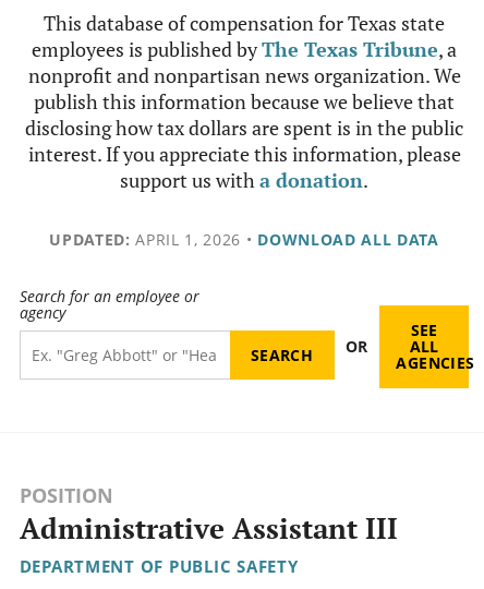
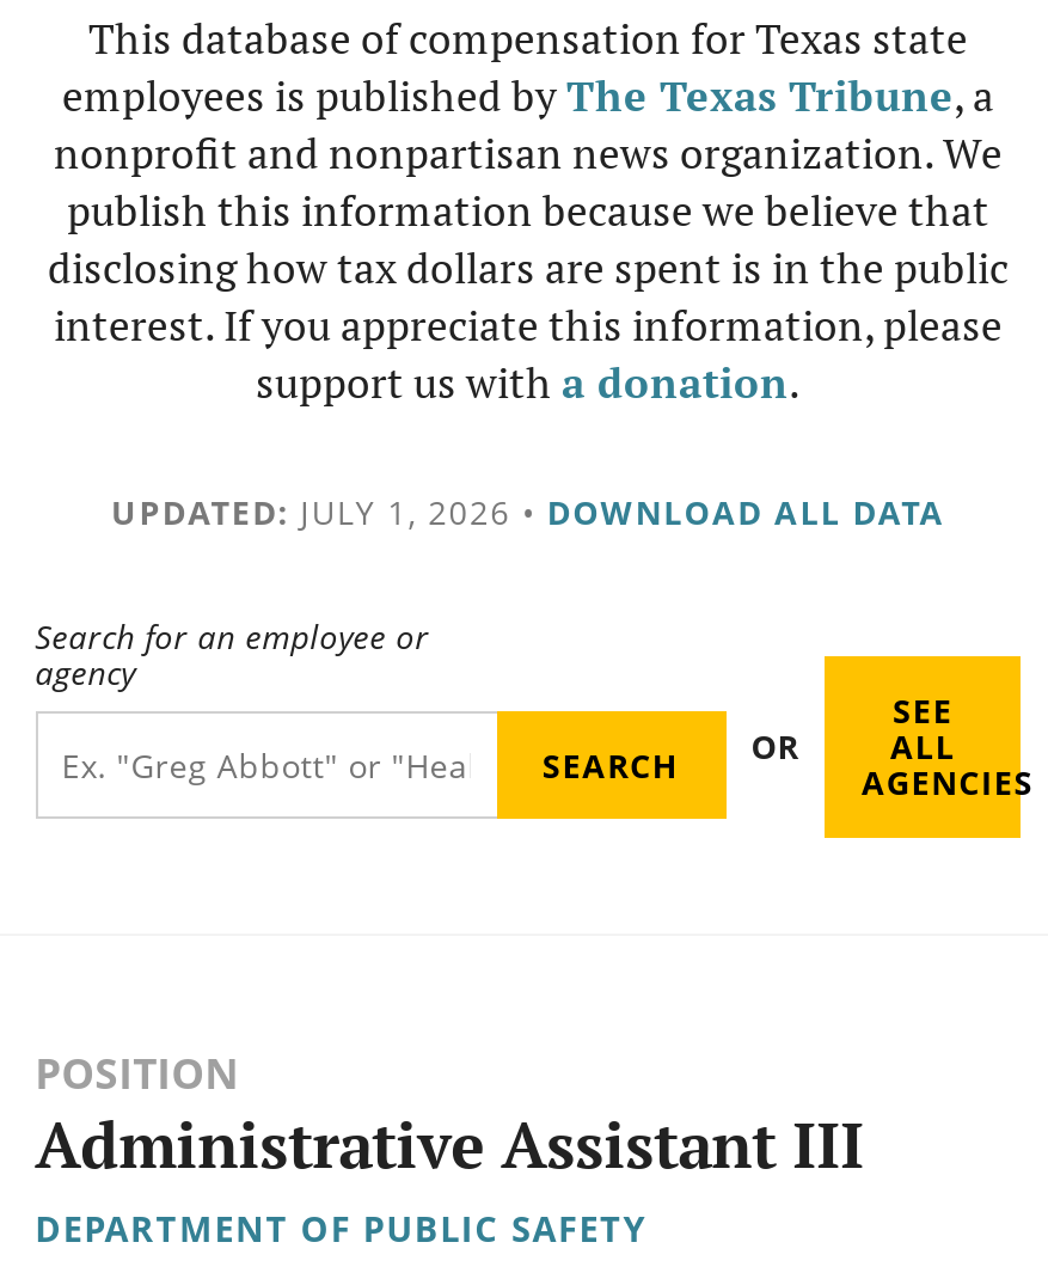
- UPDATED: APRIL 1, 2026 • DOWNLOAD ALL DATA
+ UPDATED: JULY 1, 2026 • DOWNLOAD ALL DATA
